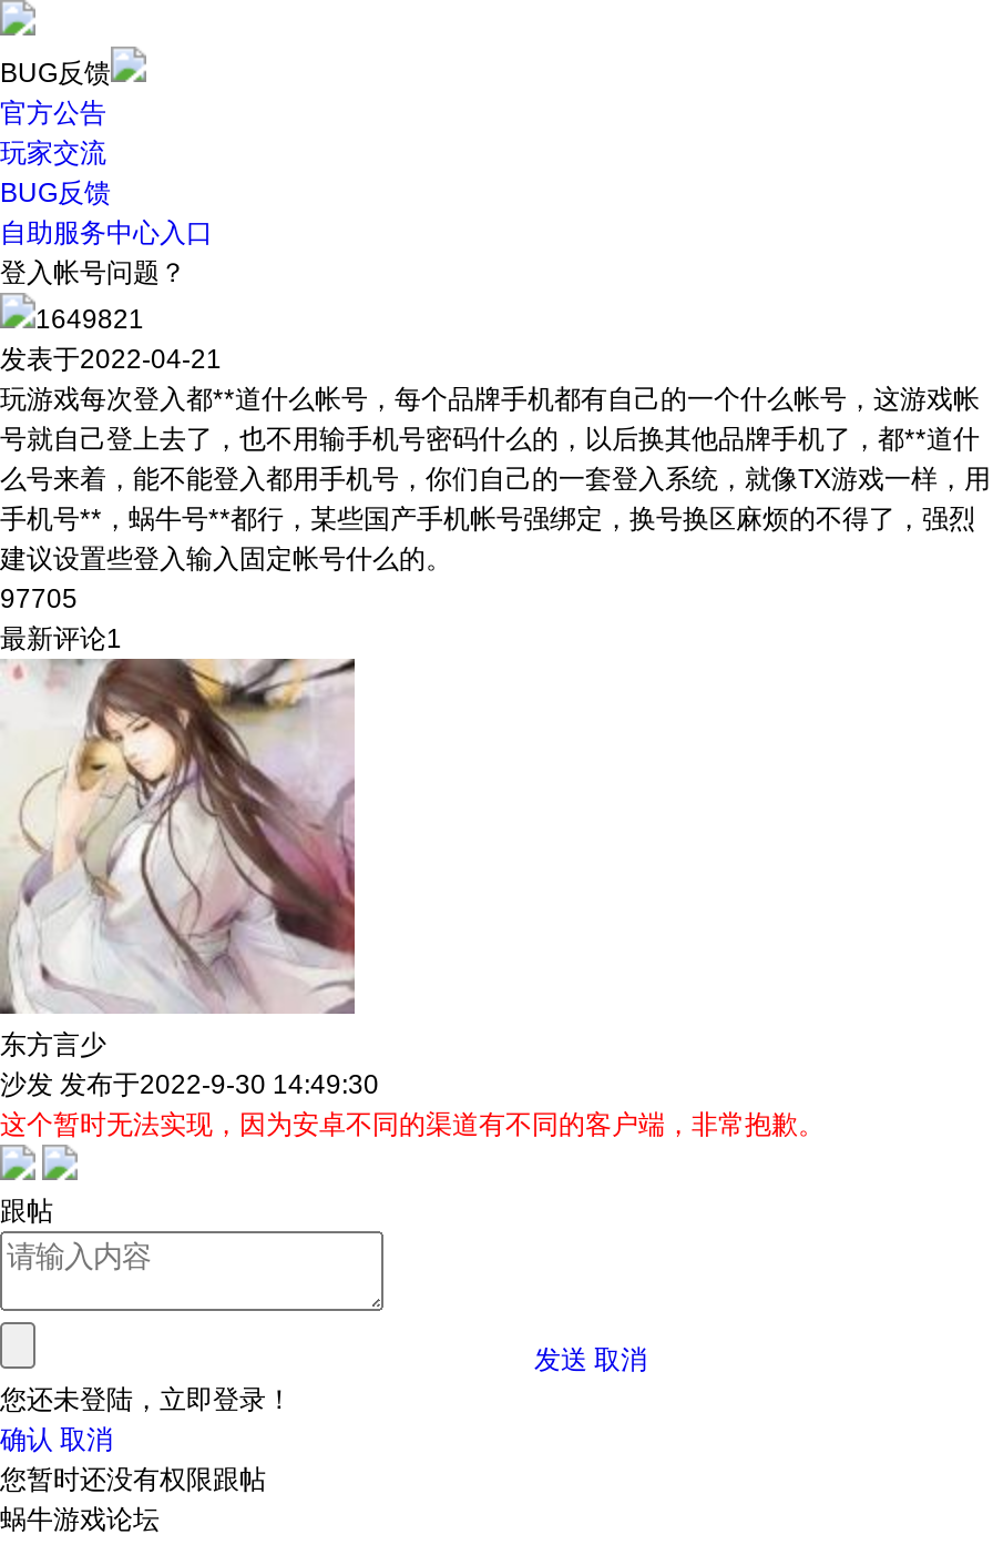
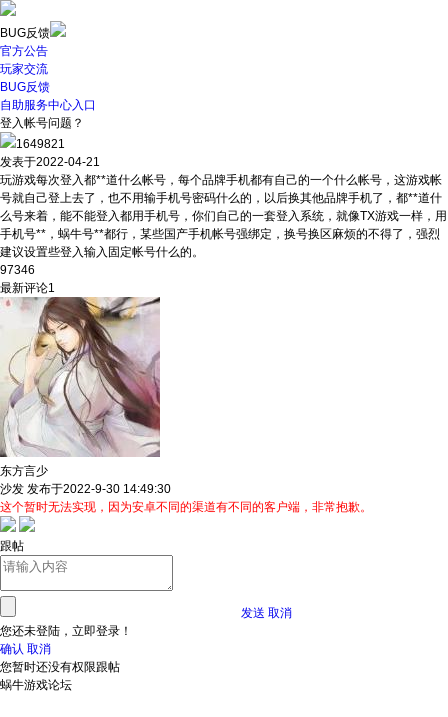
- 97705
+ 97346
